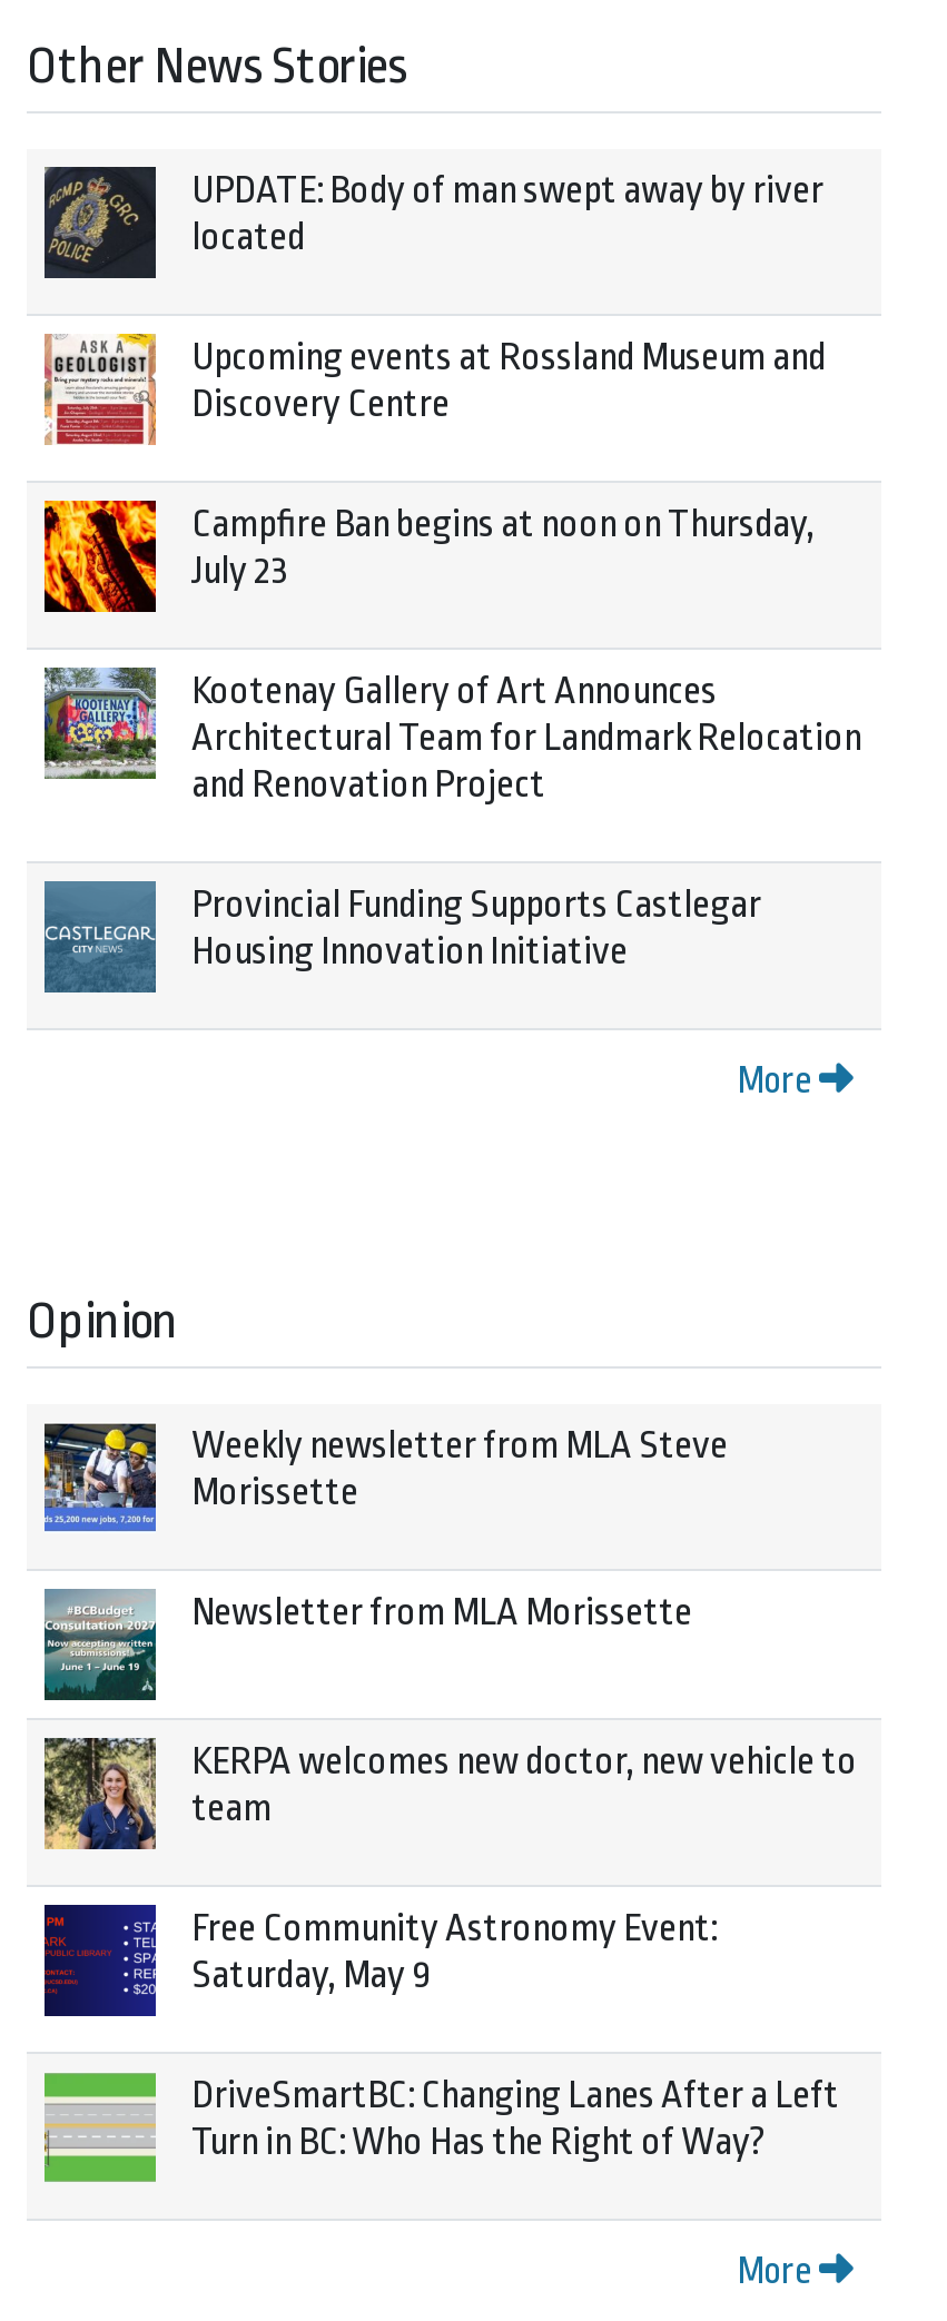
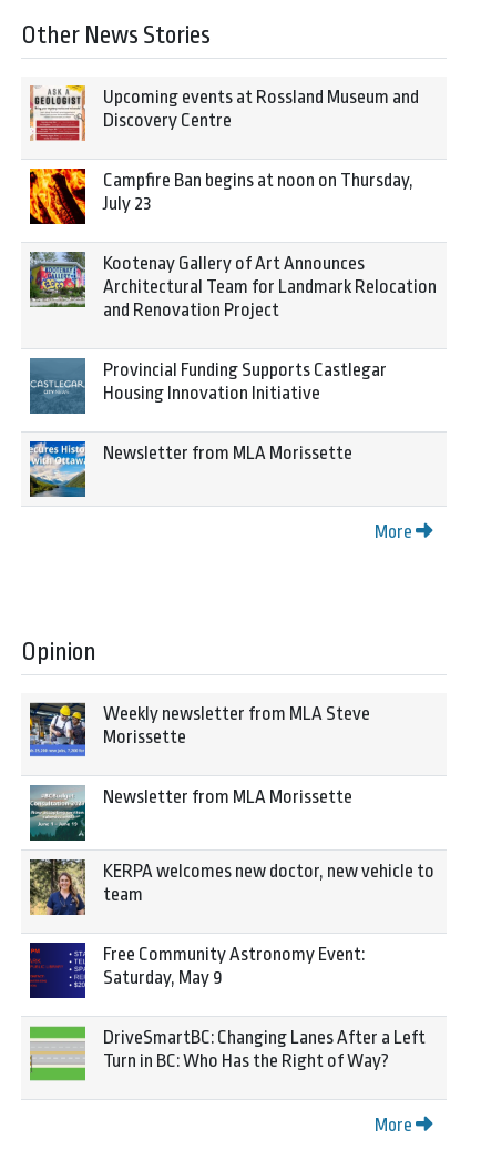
- [image]
- UPDATE: Body of man swept away by river
- located

moved up: [image] | Upcoming events at Rossland Museum and | Discovery Centre | ... | Provincial Funding Supports Castlegar | Housing Innovation Initiative

+ [image]
+ Newsletter from MLA Morissette
